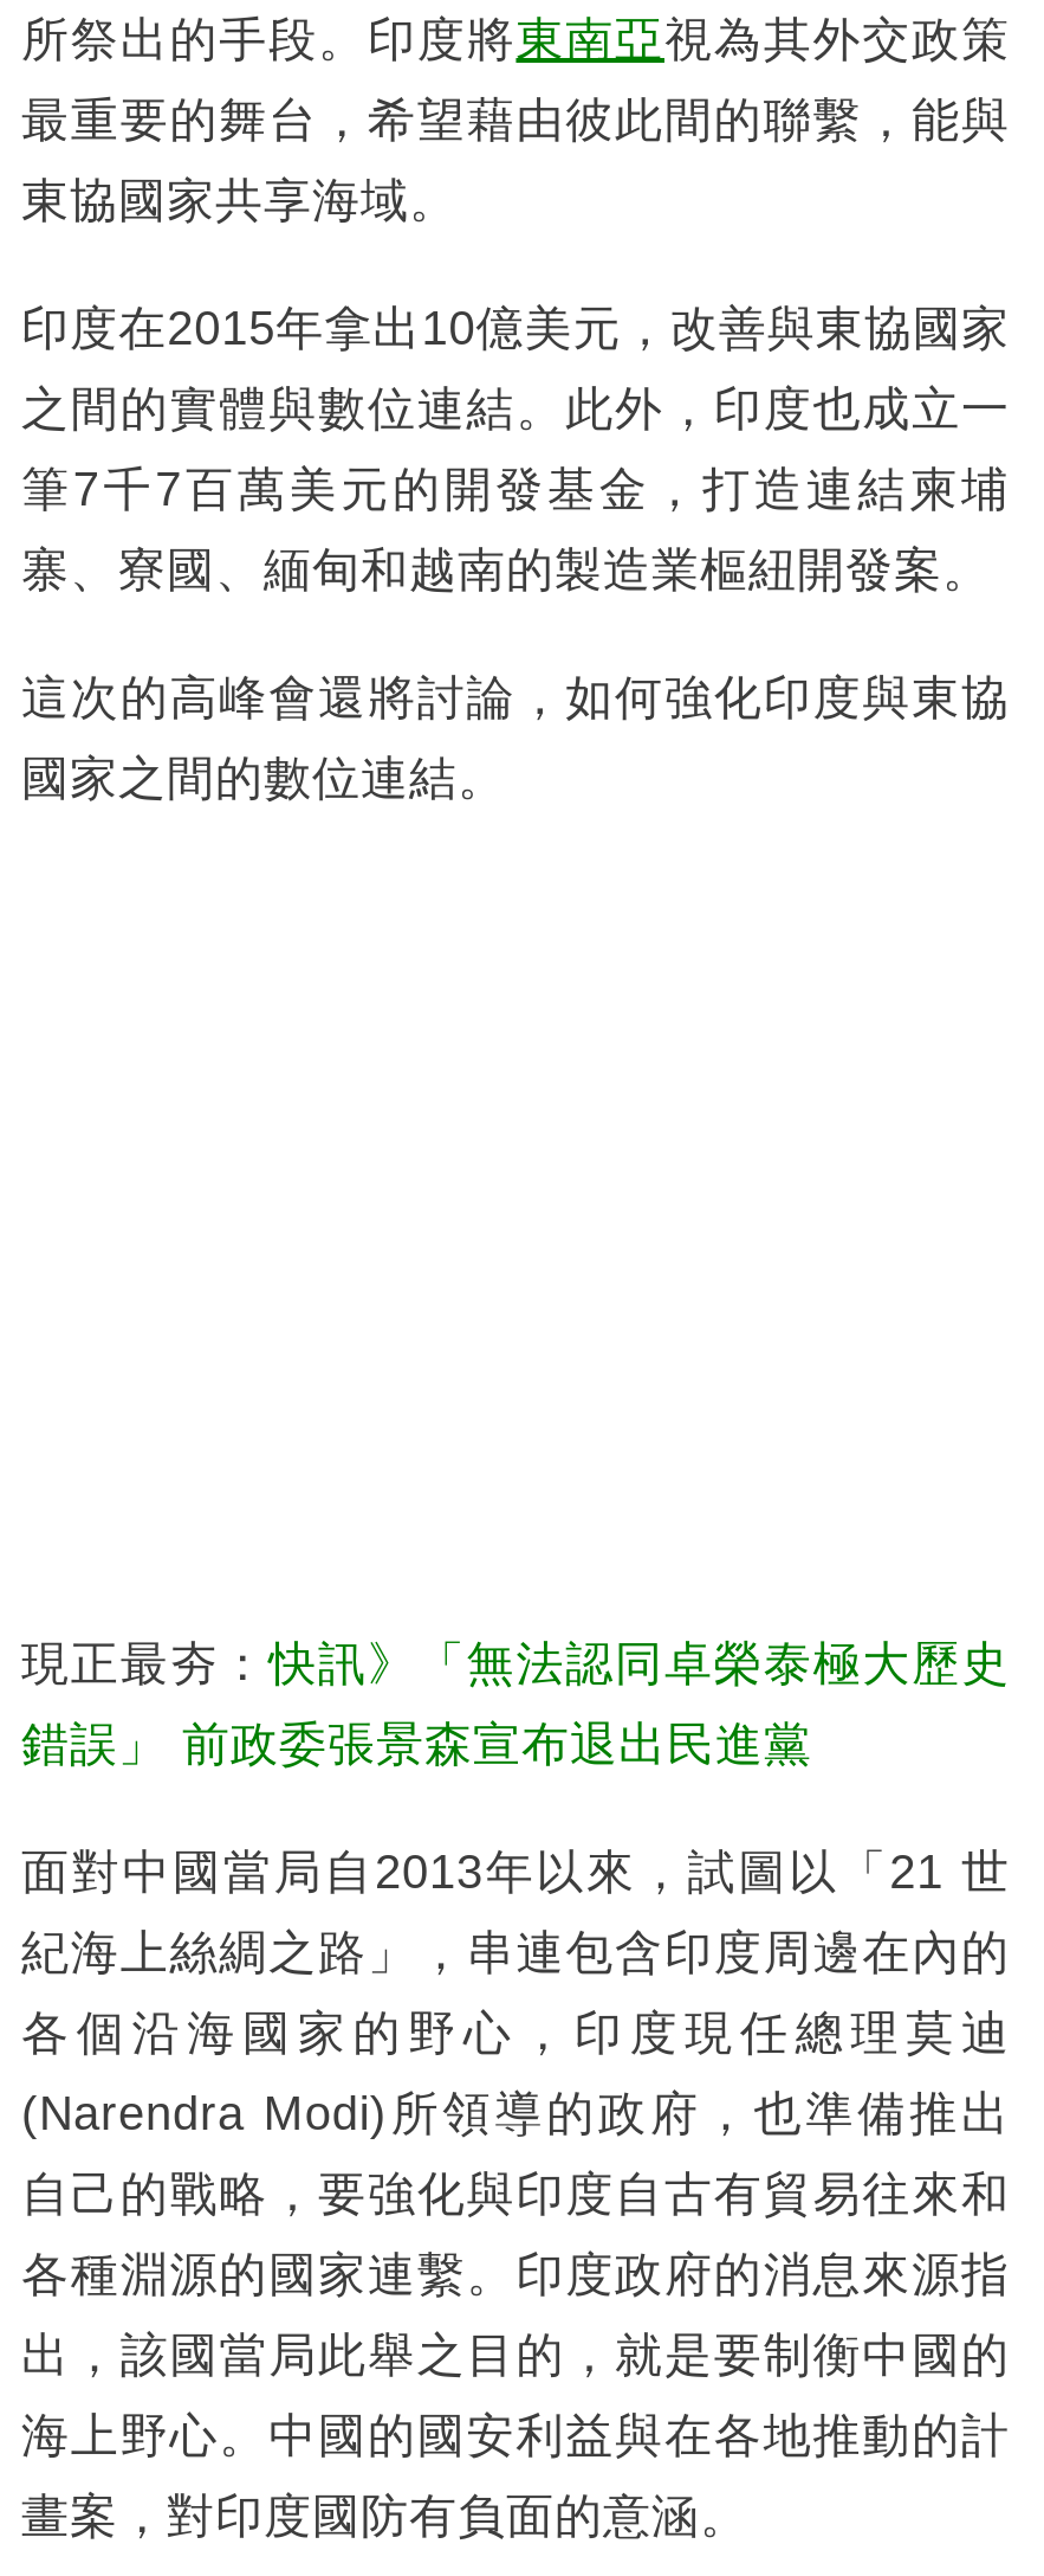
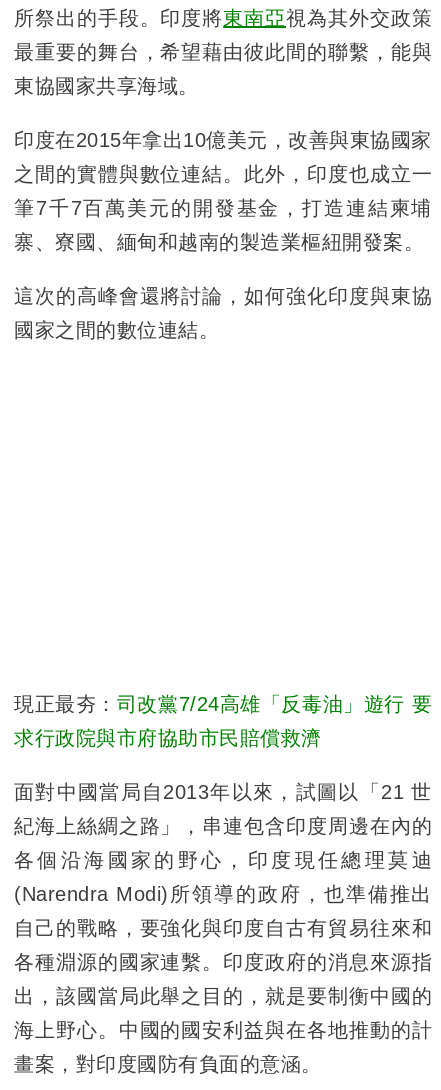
- 現正最夯：快訊》「無法認同卓榮泰極大歷史
+ 現正最夯：司改黨7/24高雄「反毒油」遊行 要

- 錯誤」 前政委張景森宣布退出民進黨
+ 求行政院與市府協助市民賠償救濟
